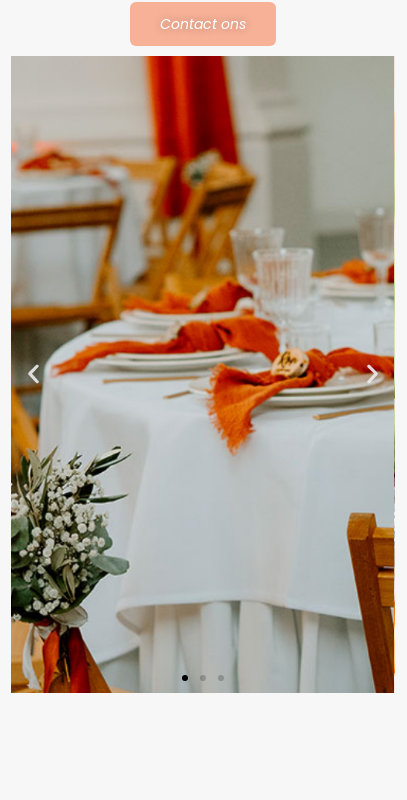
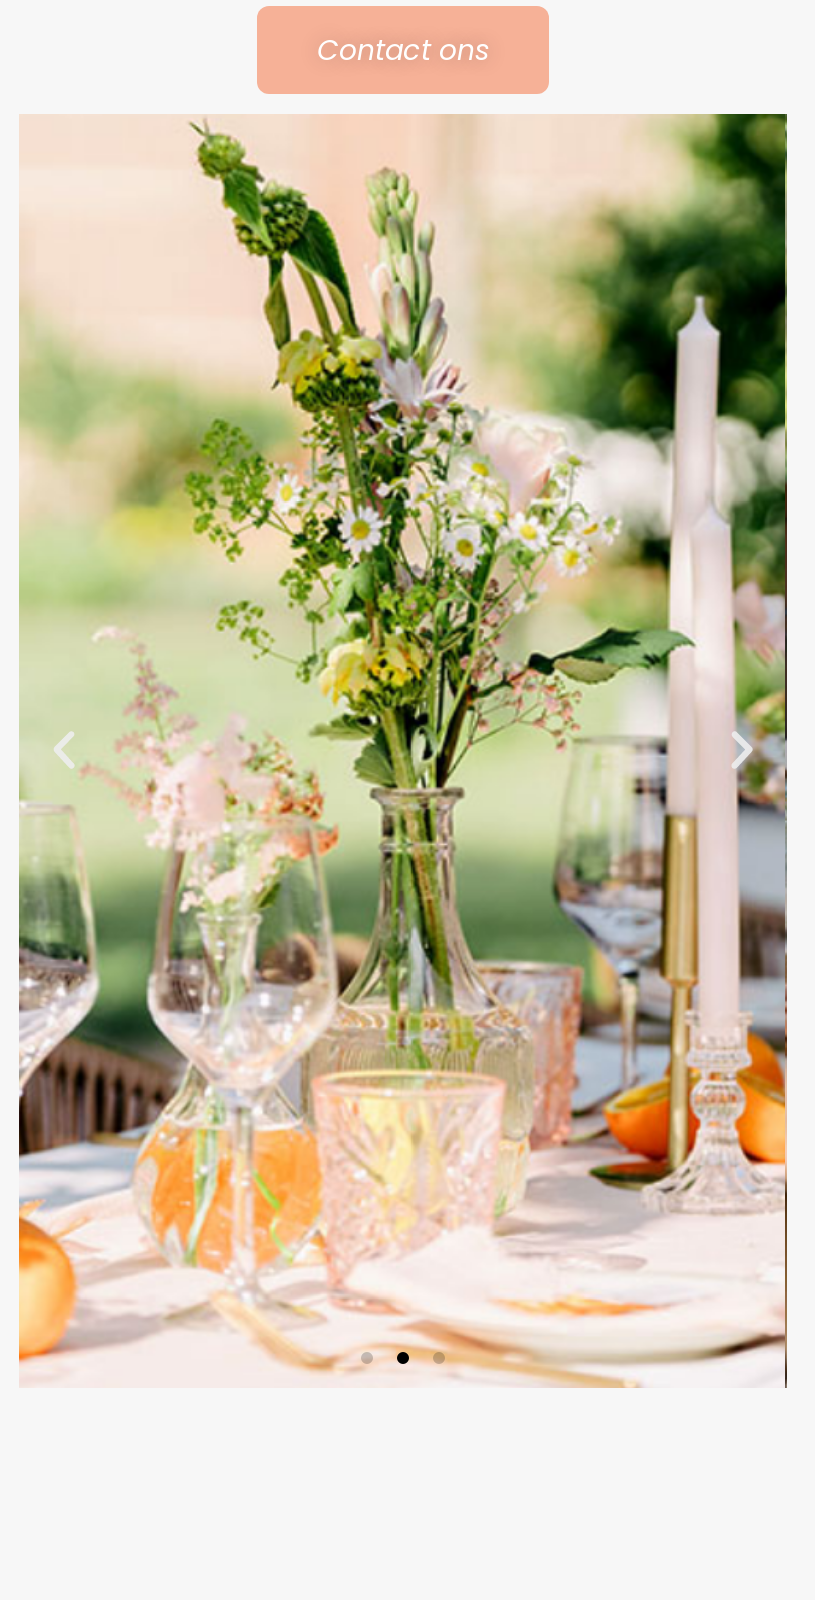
- [image]
+ [image]
